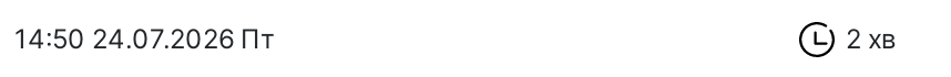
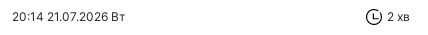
- 14:50 24.07.2026 Пт
+ 20:14 21.07.2026 Вт
